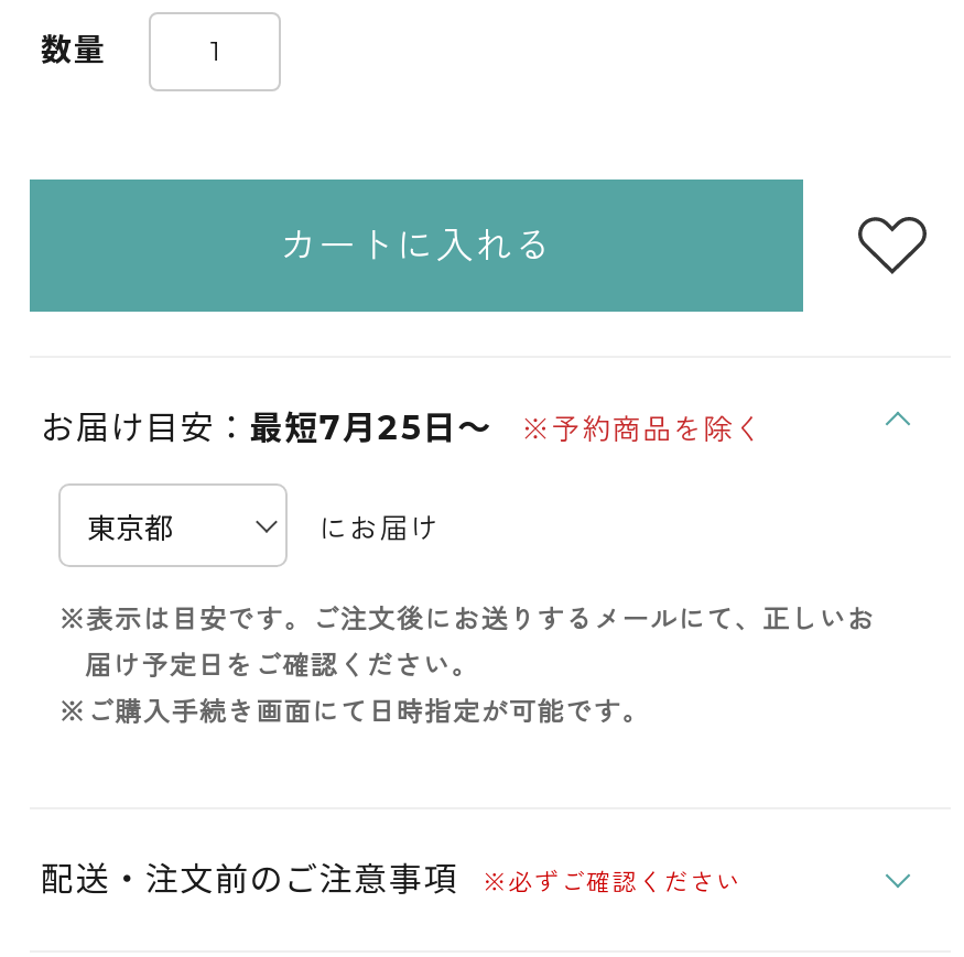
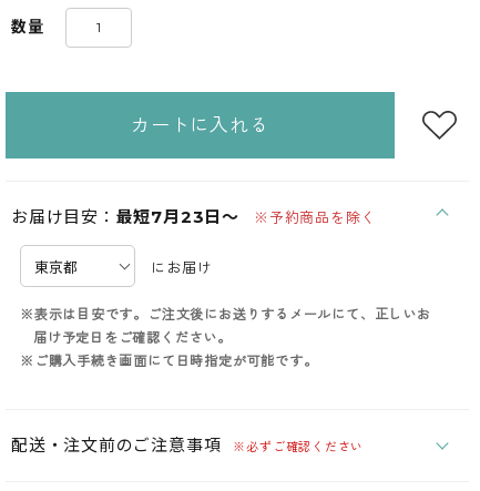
- お届け目安：最短7月25日～
+ お届け目安：最短7月23日～
